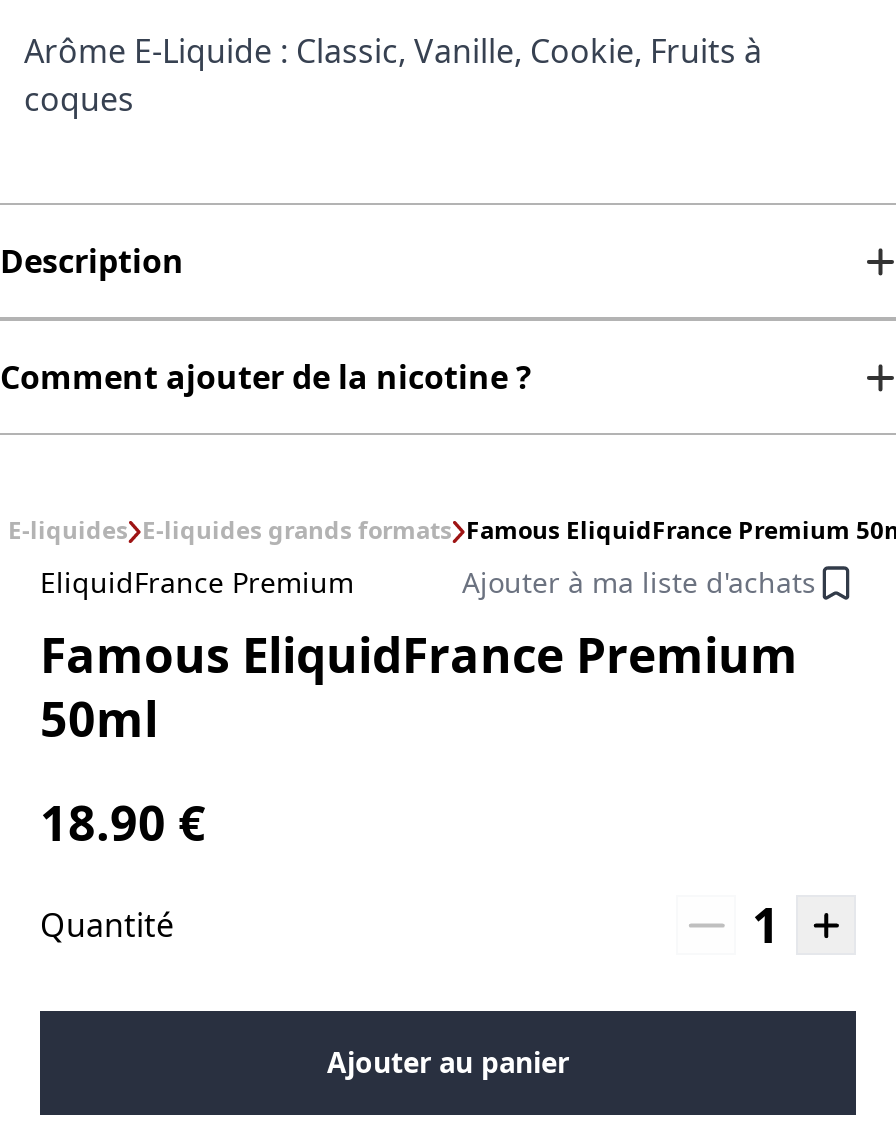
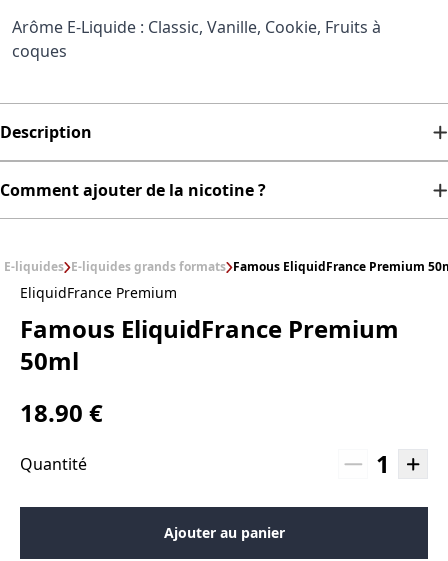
- Ajouter à ma liste d'achats
